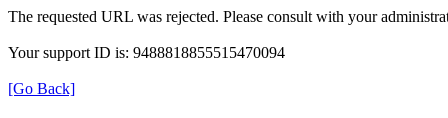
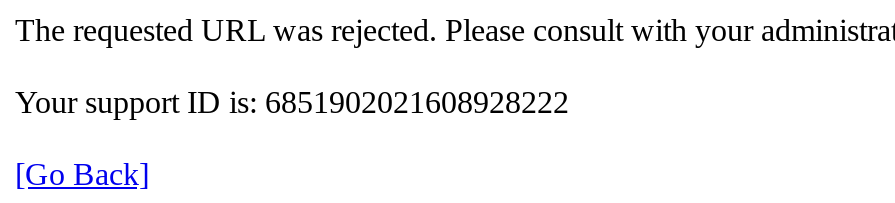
- Your support ID is: 9488818855515470094
+ Your support ID is: 6851902021608928222
